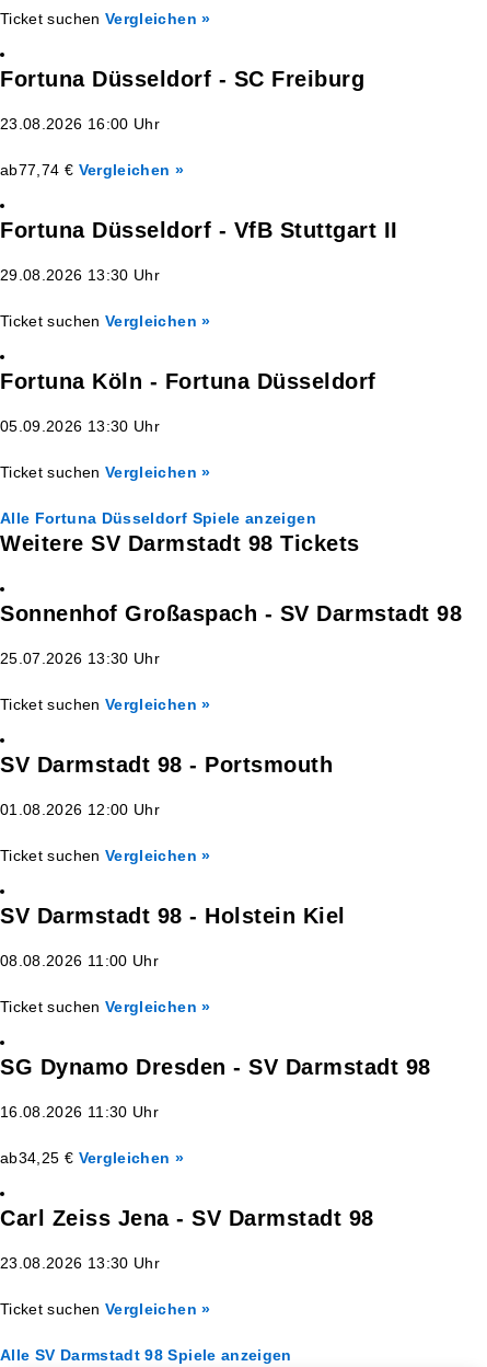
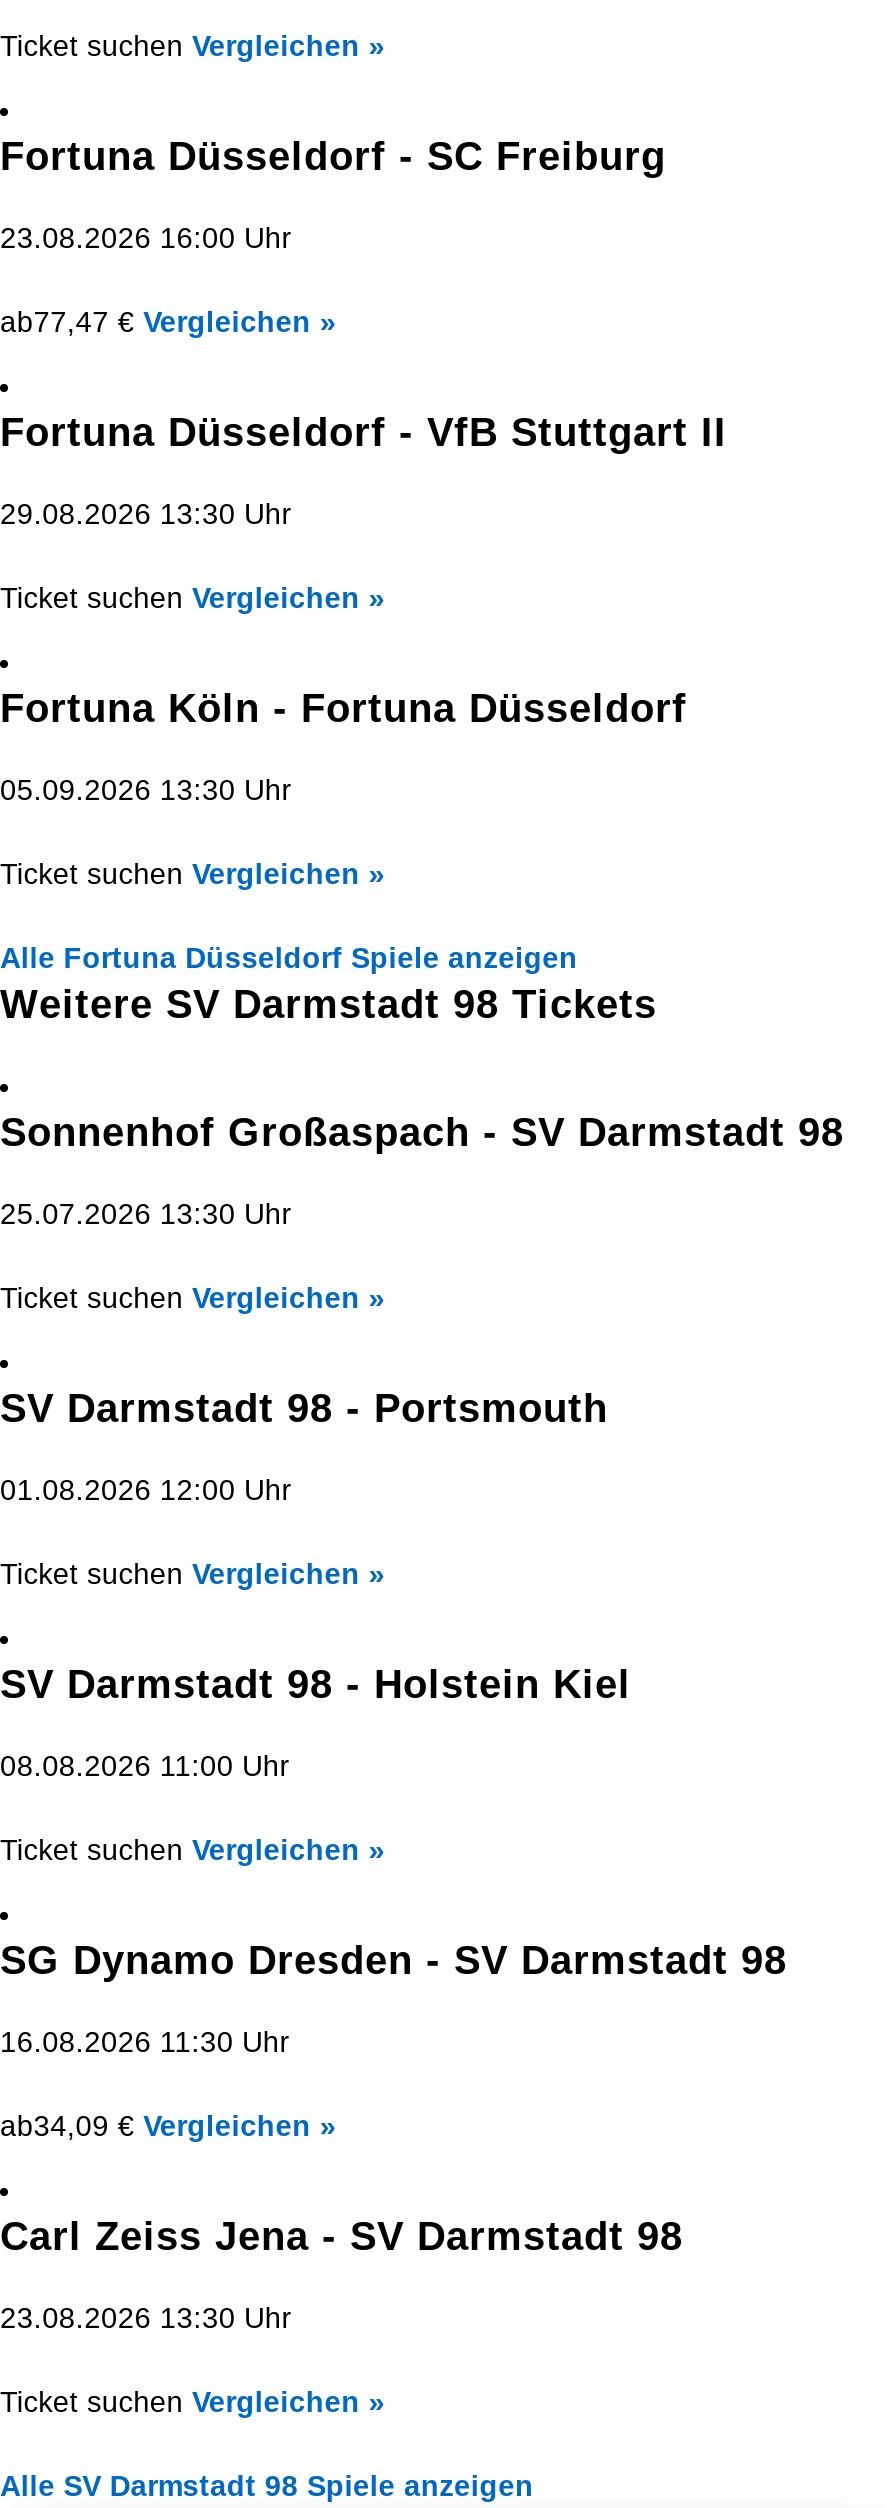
- ab77,74 €Vergleichen »
+ ab77,47 €Vergleichen »

- ab34,25 €Vergleichen »
+ ab34,09 €Vergleichen »
